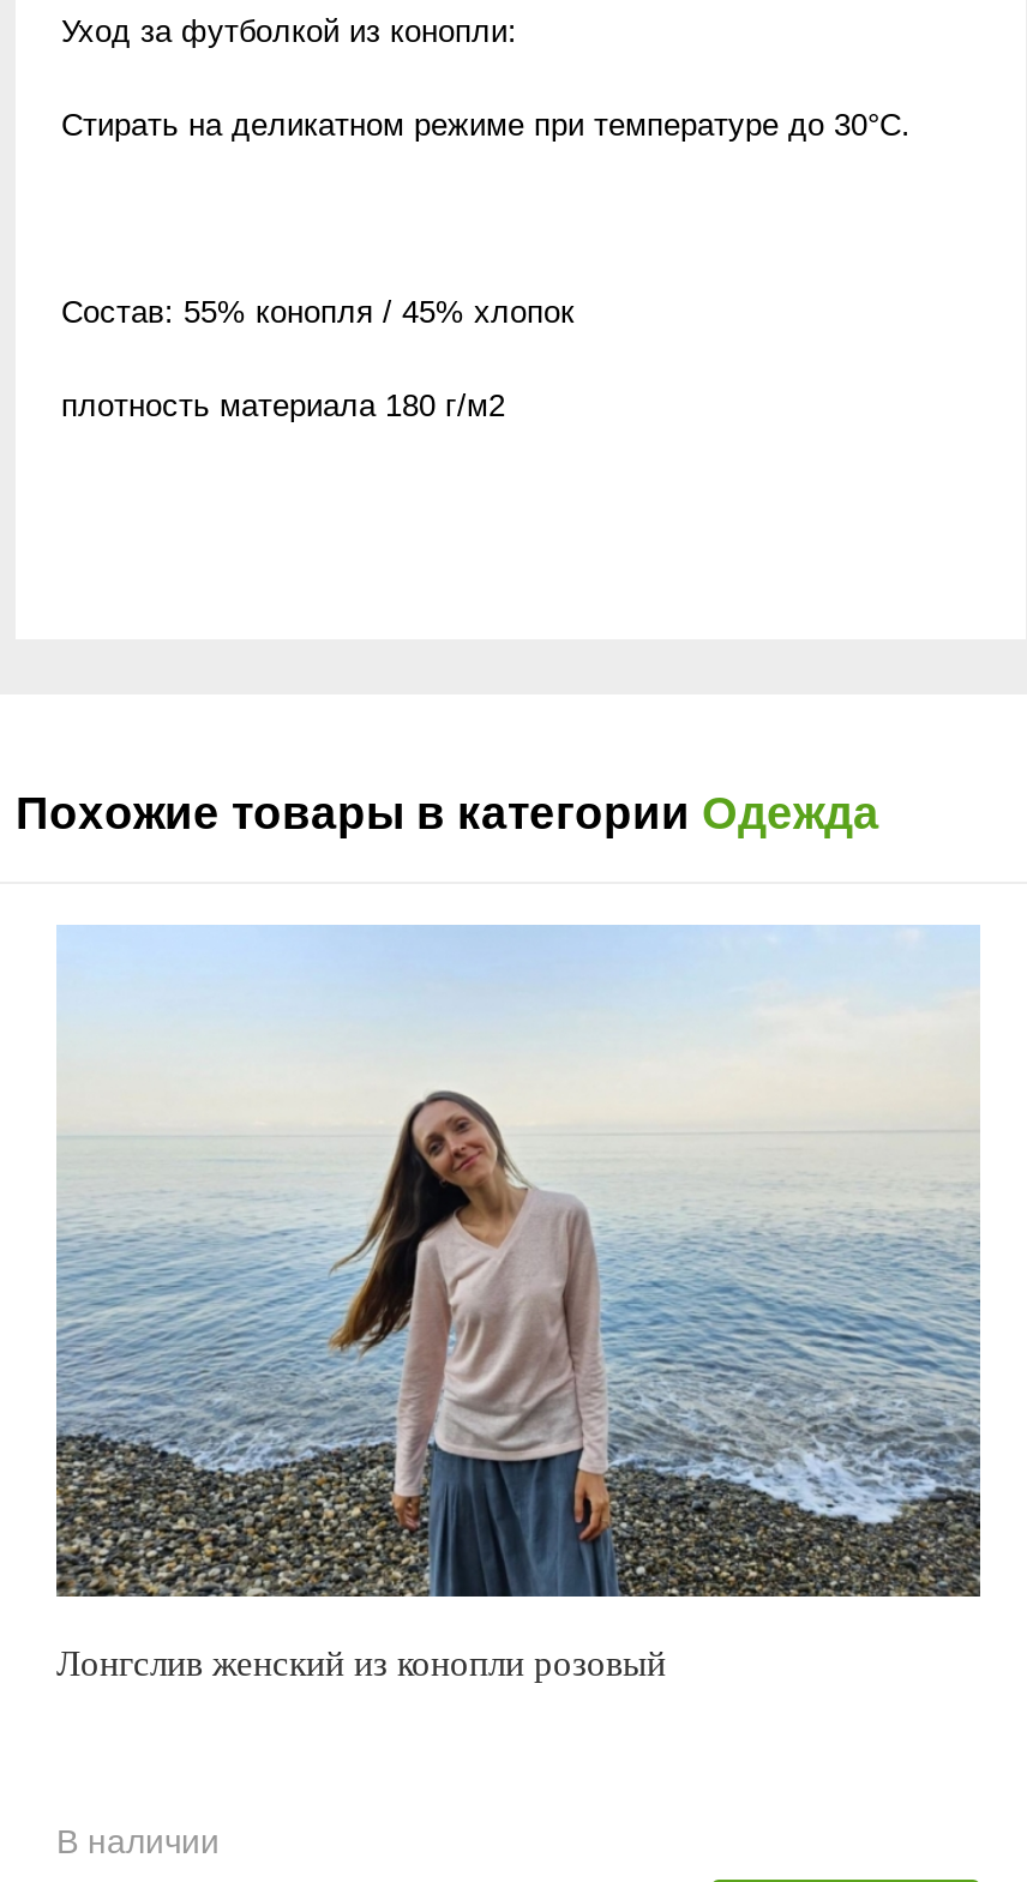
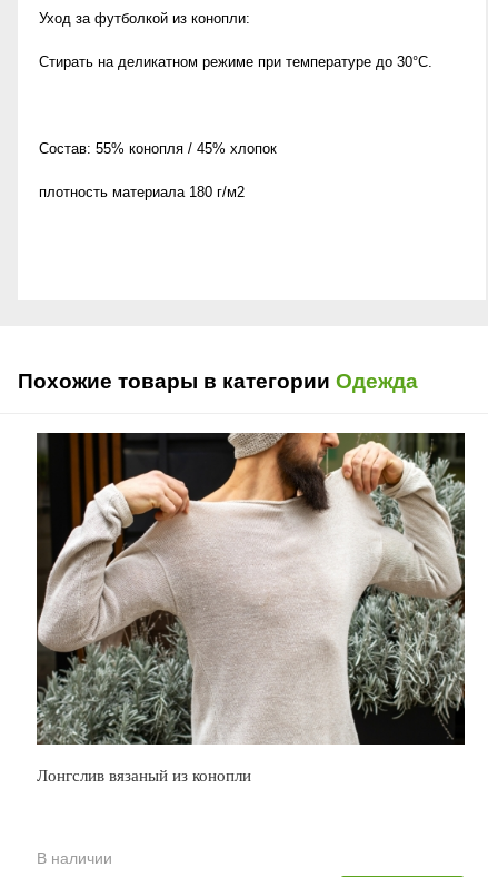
- [image]
- Лонгслив женский из конопли розовый
+ [image]
+ Лонгслив вязаный из конопли
